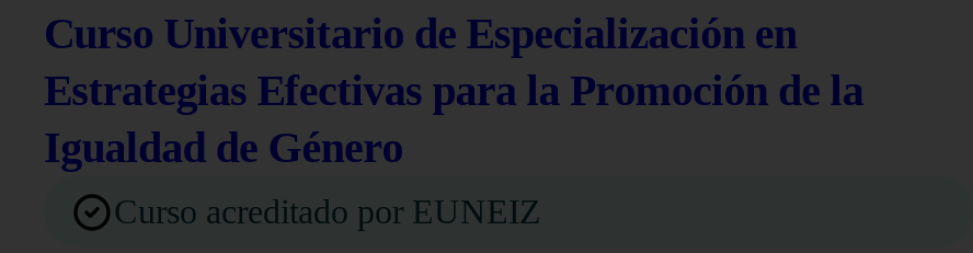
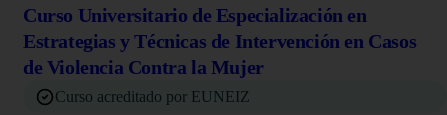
- Estrategias Efectivas para la Promoción de la
- Igualdad de Género
+ Estrategias y Técnicas de Intervención en Casos
+ de Violencia Contra la Mujer
